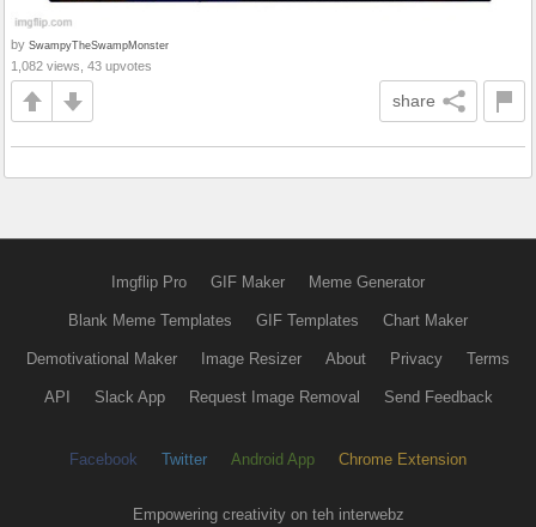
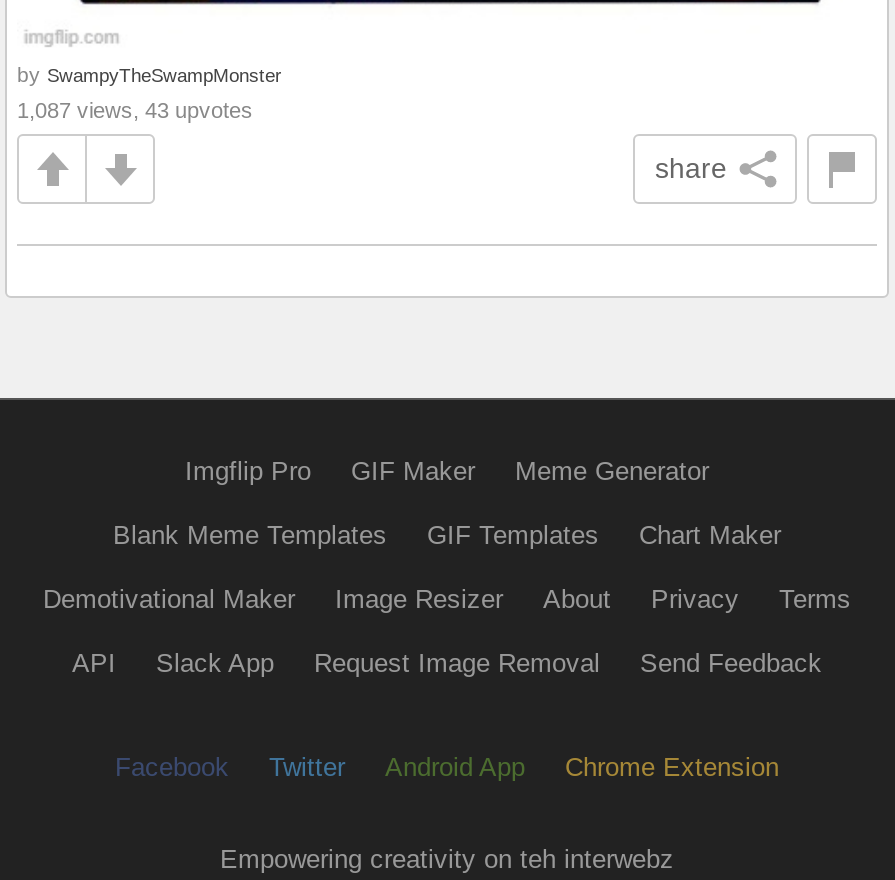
- 1,082 views, 43 upvotes
+ 1,087 views, 43 upvotes
